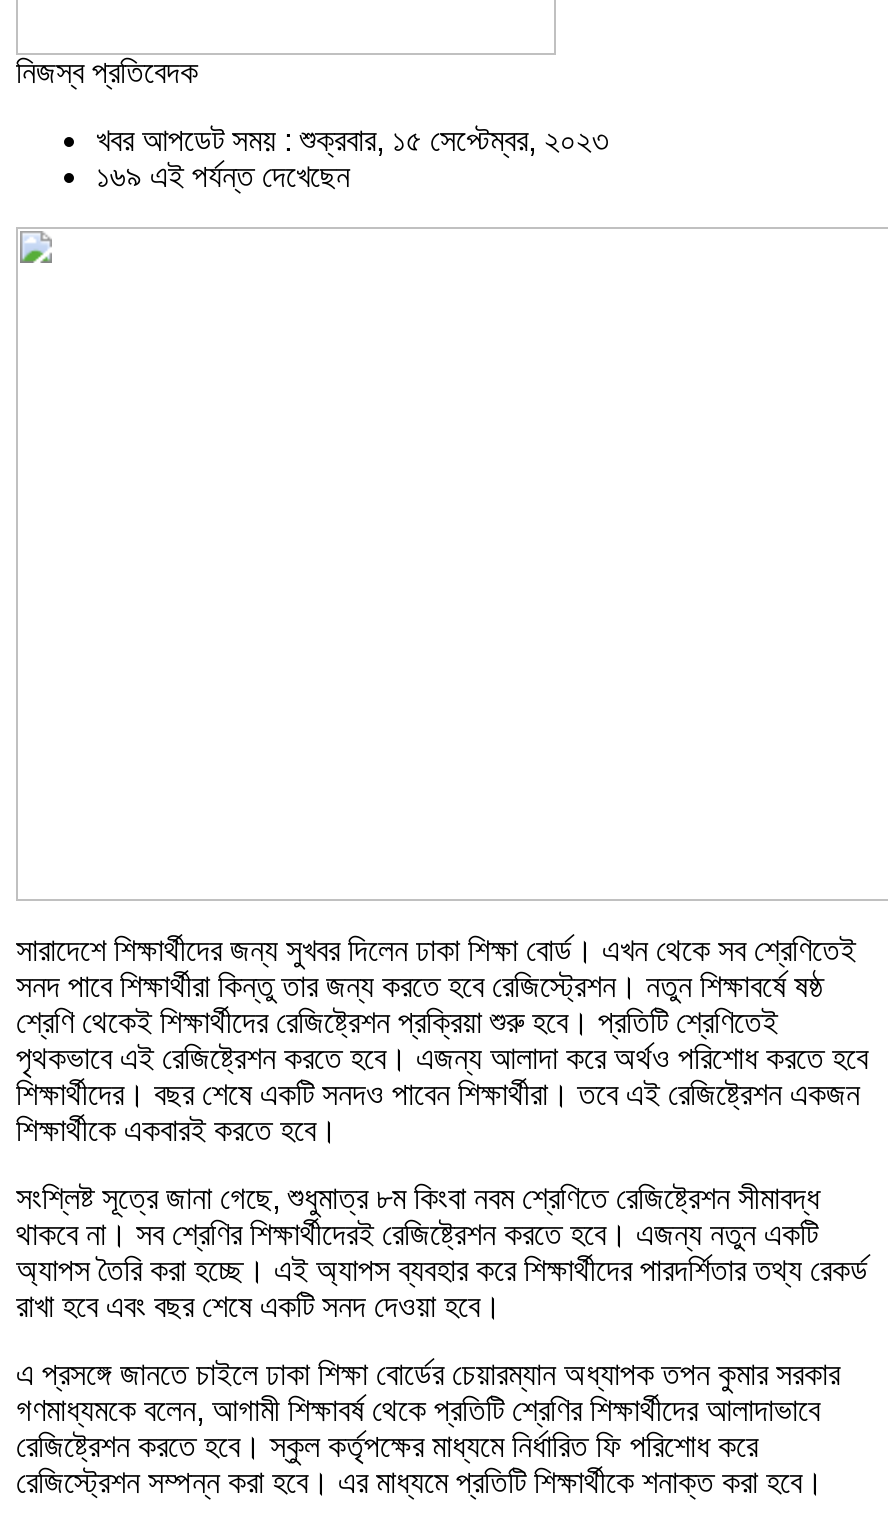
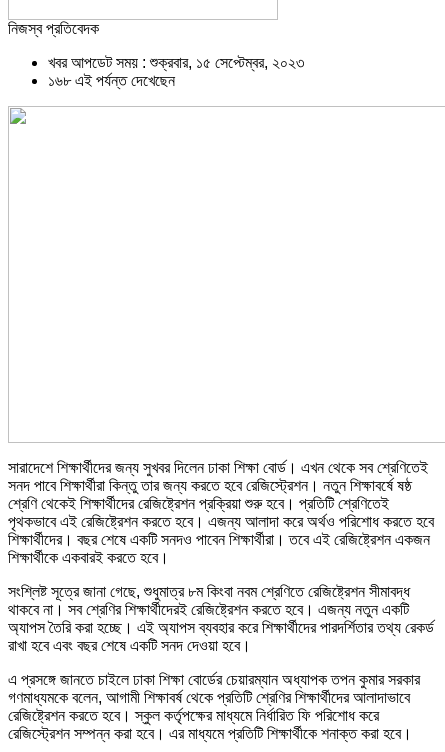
- ১৬৯ এই পর্যন্ত দেখেছেন
+ ১৬৮ এই পর্যন্ত দেখেছেন
